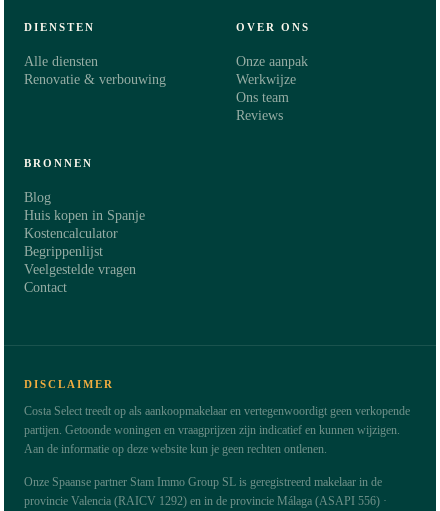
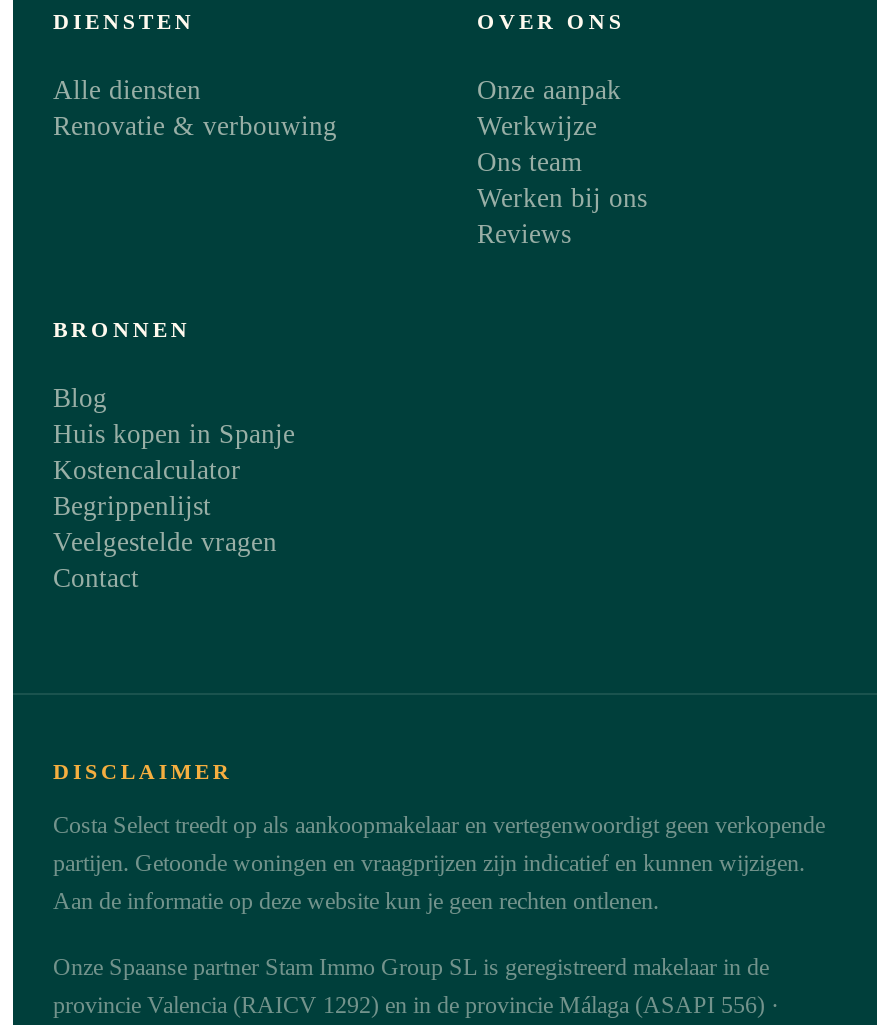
+ Werken bij ons
